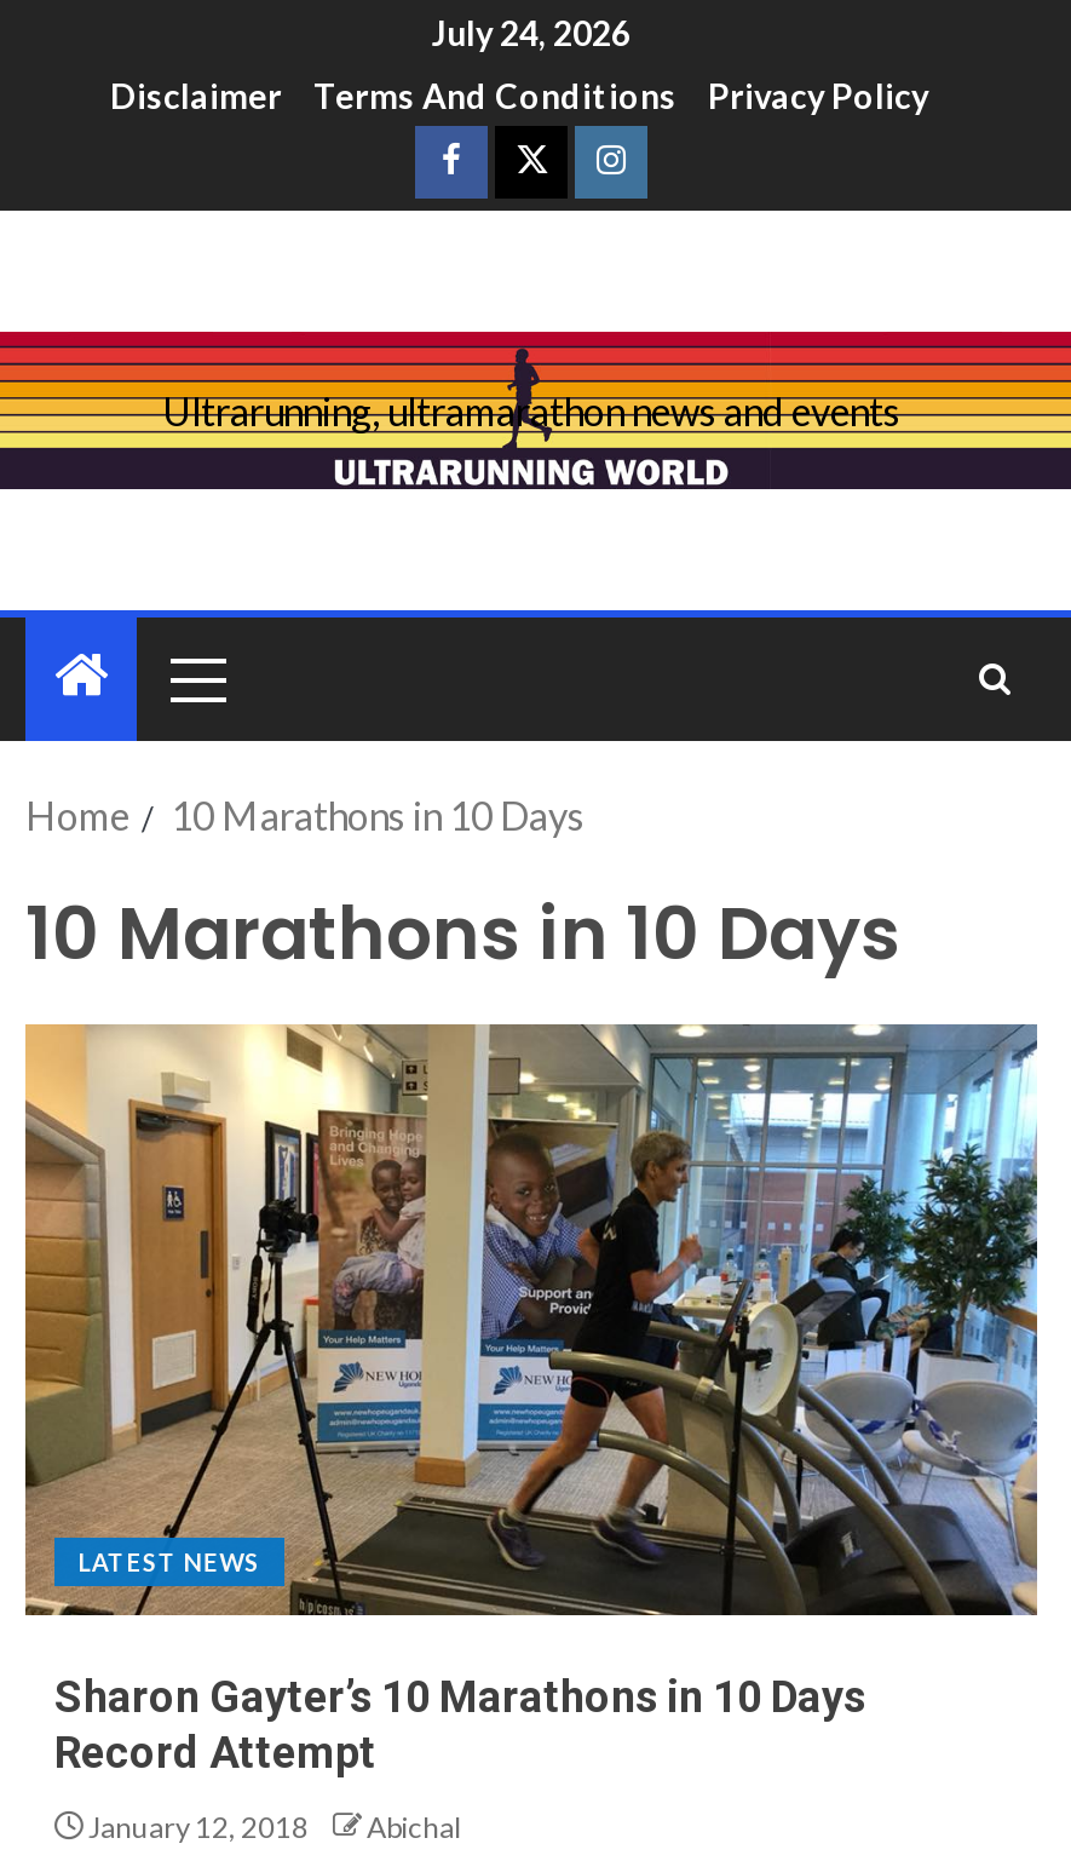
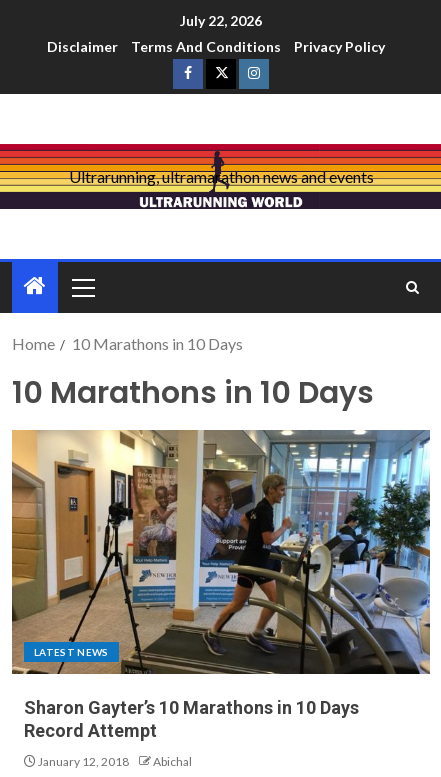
- July 24, 2026
+ July 22, 2026
